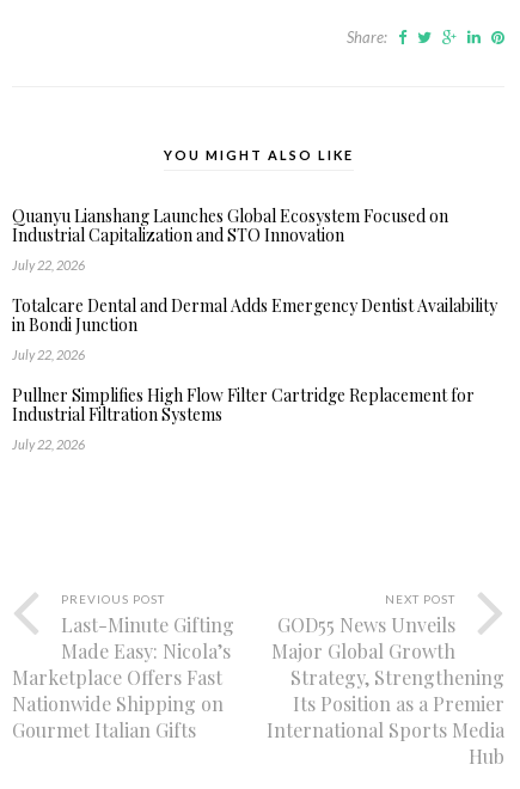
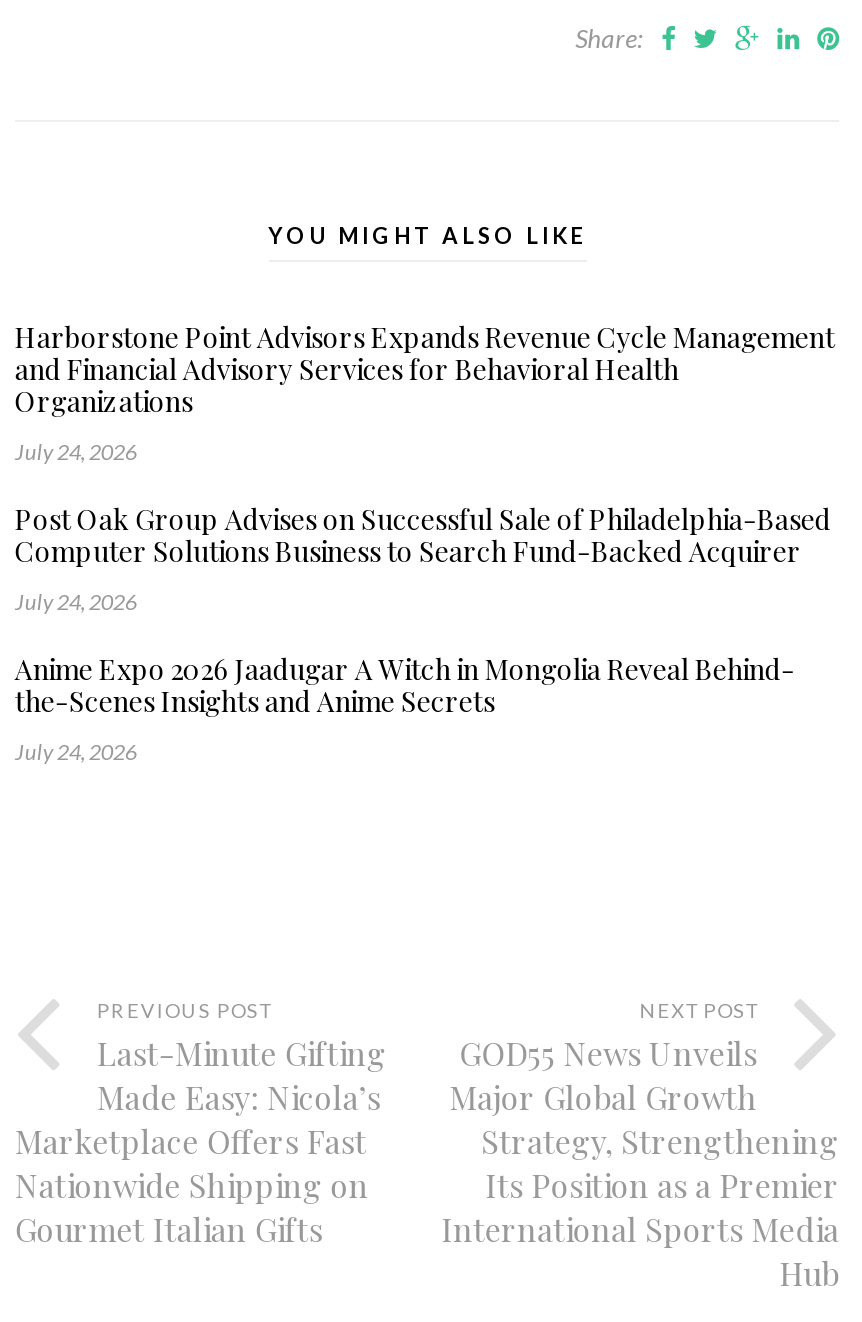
- Quanyu Lianshang Launches Global Ecosystem Focused on
- Industrial Capitalization and STO Innovation
+ Harborstone Point Advisors Expands Revenue Cycle Management
+ and Financial Advisory Services for Behavioral Health
+ Organizations

- July 22, 2026
+ July 24, 2026

- Totalcare Dental and Dermal Adds Emergency Dentist Availability
- in Bondi Junction
+ Post Oak Group Advises on Successful Sale of Philadelphia-Based
+ Computer Solutions Business to Search Fund-Backed Acquirer

- July 22, 2026
+ July 24, 2026

- Pullner Simplifies High Flow Filter Cartridge Replacement for
- Industrial Filtration Systems
+ Anime Expo 2026 Jaadugar A Witch in Mongolia Reveal Behind-
+ the-Scenes Insights and Anime Secrets

- July 22, 2026
+ July 24, 2026
